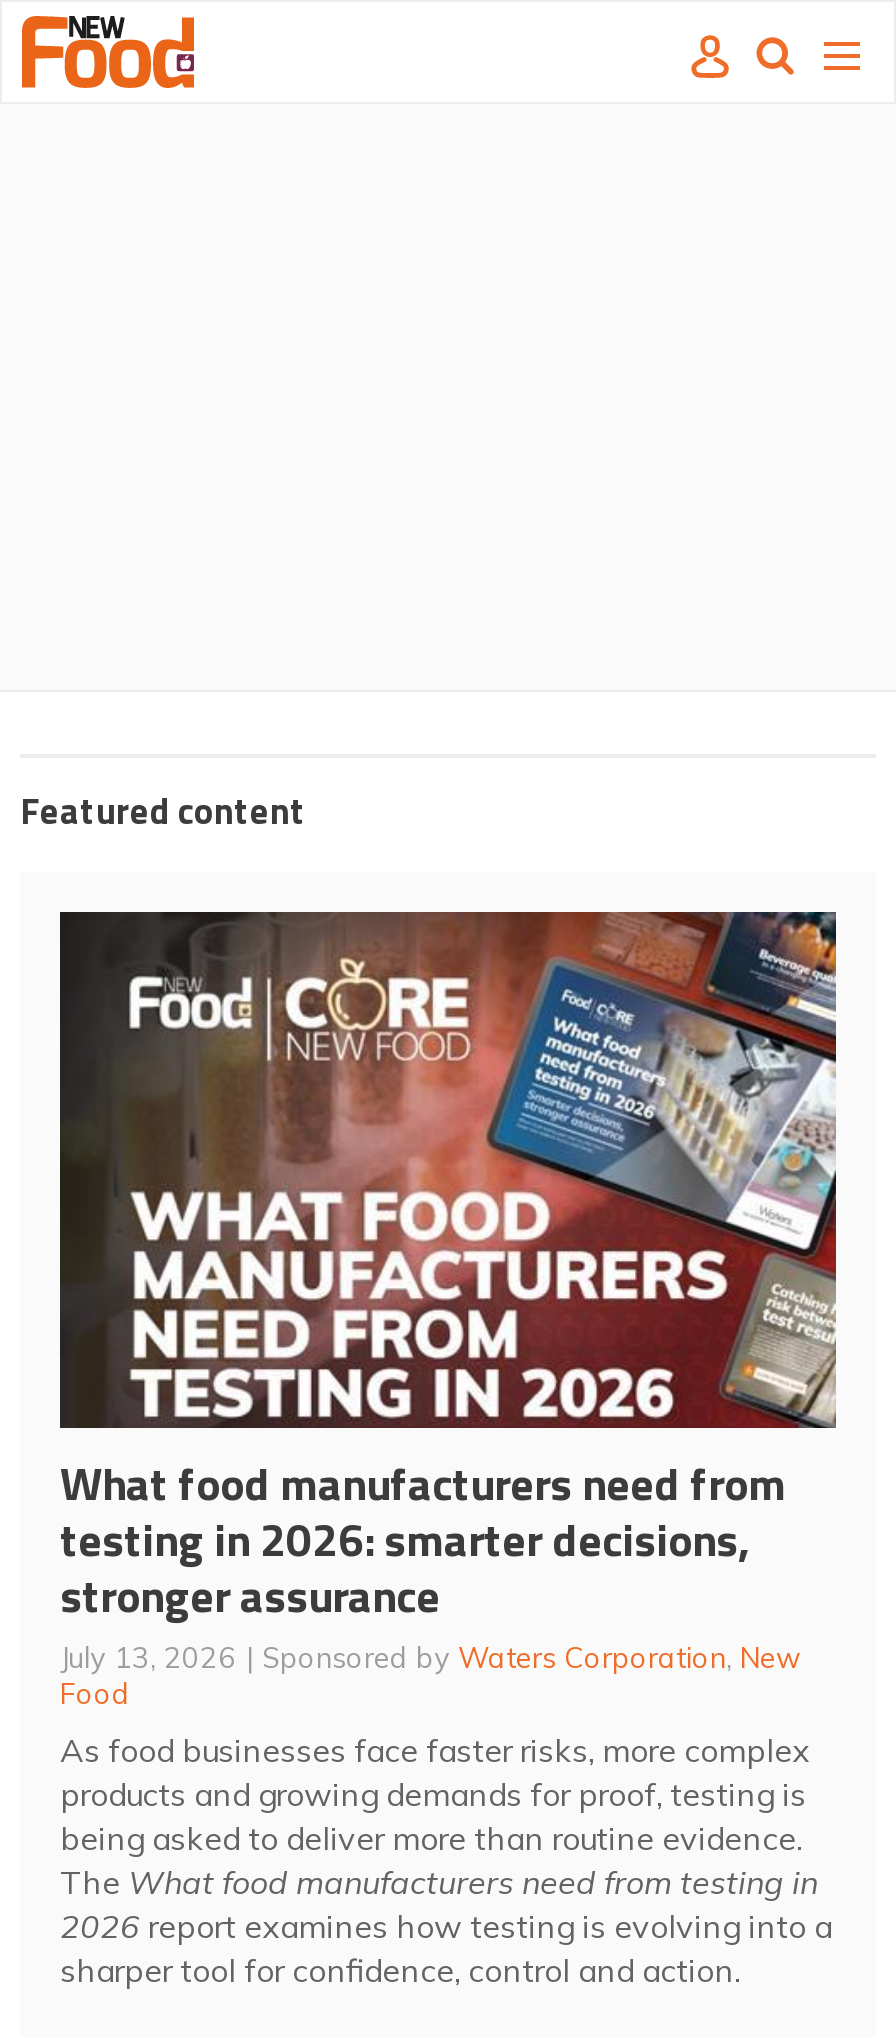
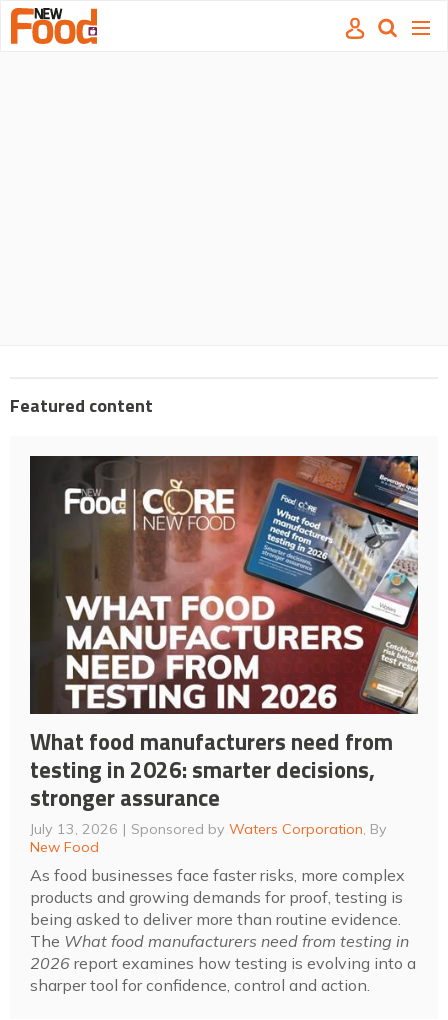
- Sponsored by Waters Corporation, New
- Food
+ Sponsored by Waters Corporation, By
+ New Food
